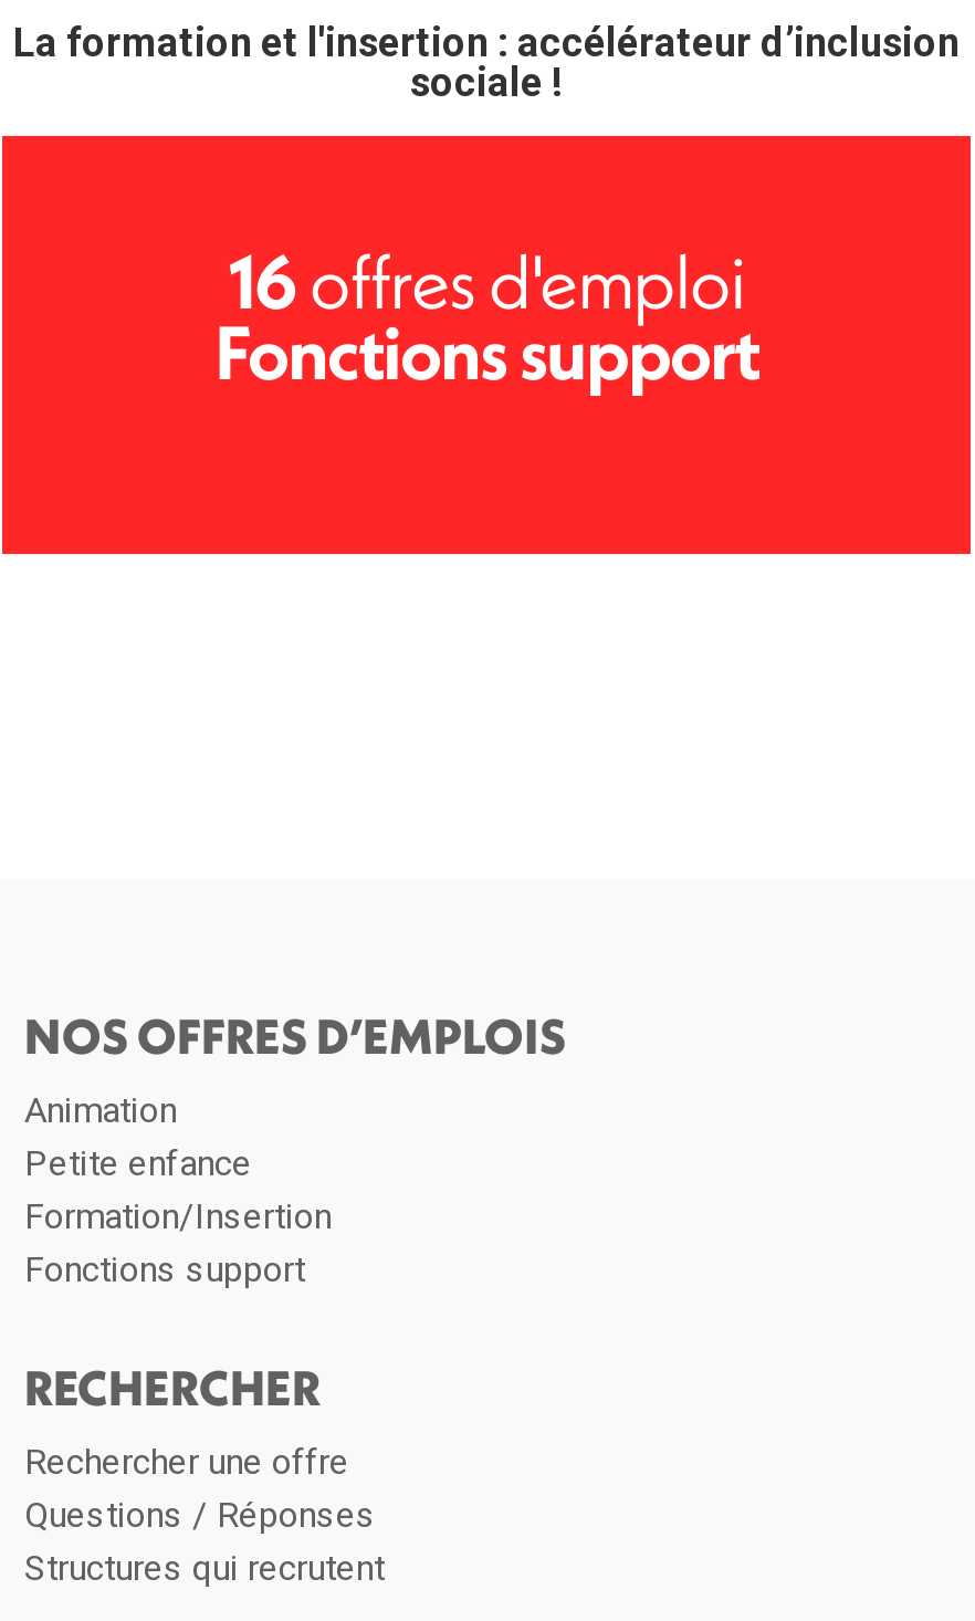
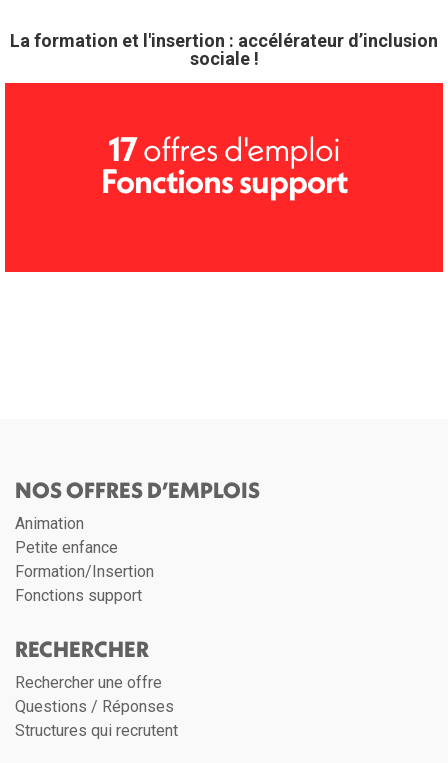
- 16 offres d'emploi
+ 17 offres d'emploi
